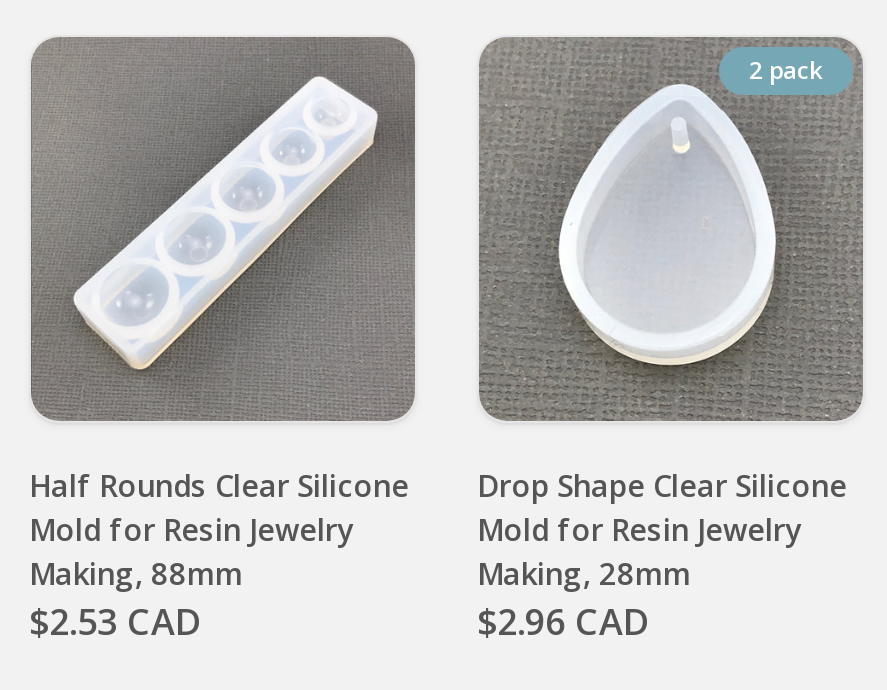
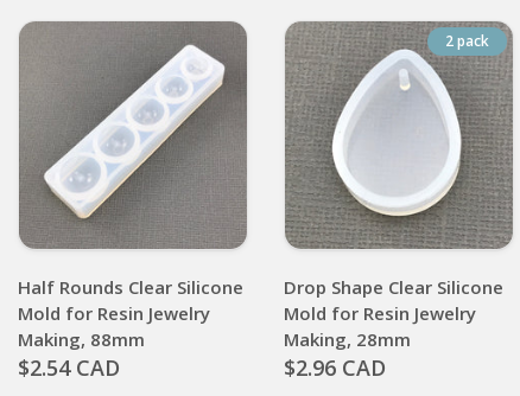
- $2.53 CAD
+ $2.54 CAD
